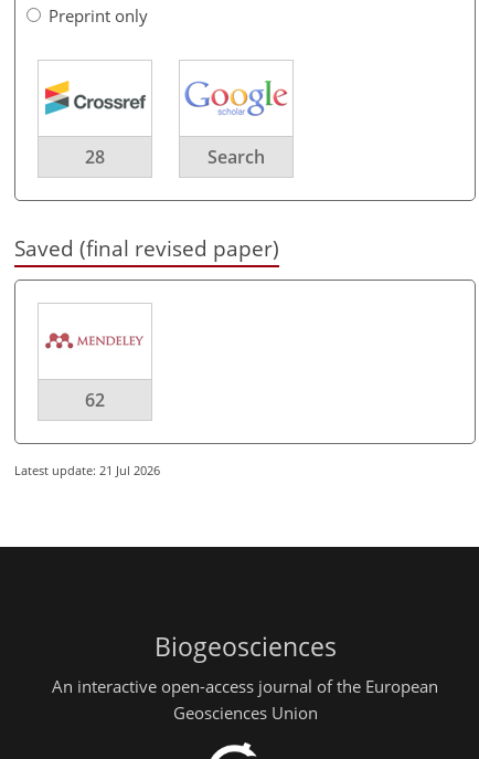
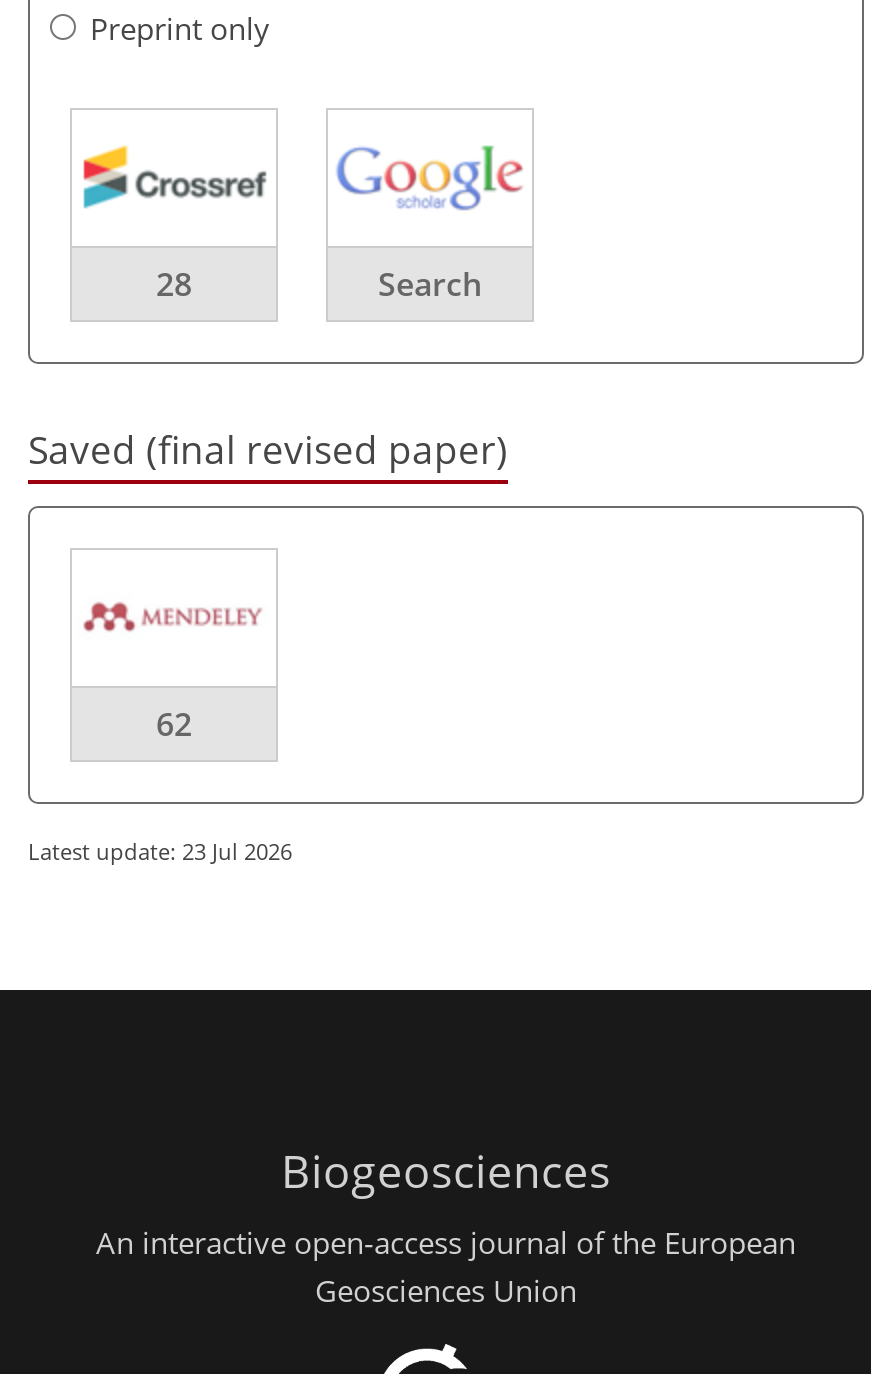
- Latest update: 21 Jul 2026
+ Latest update: 23 Jul 2026
